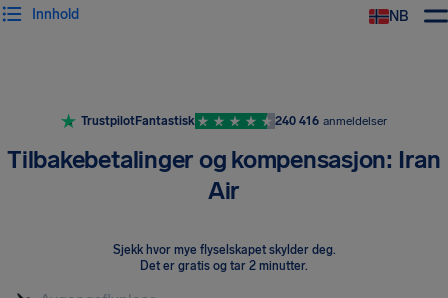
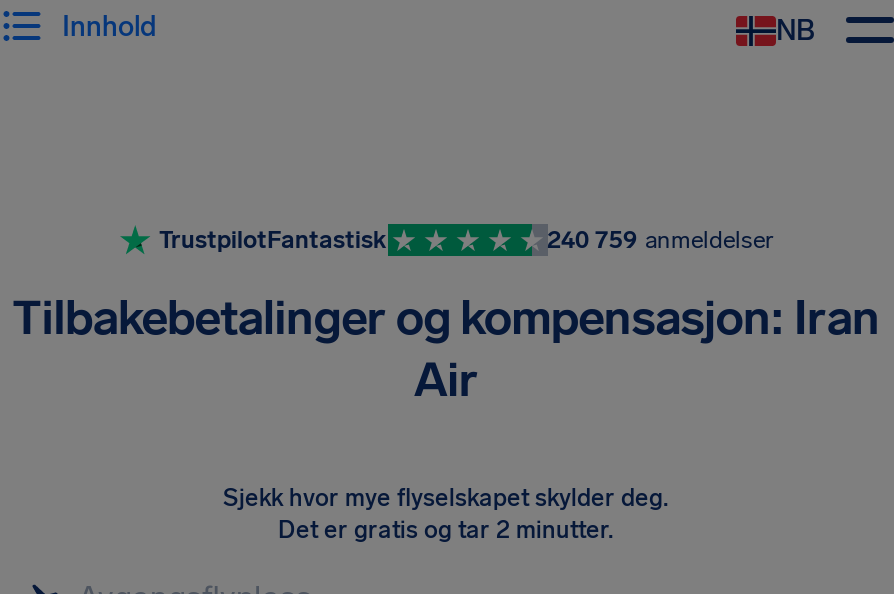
- 240 416 anmeldelser
+ 240 759 anmeldelser
